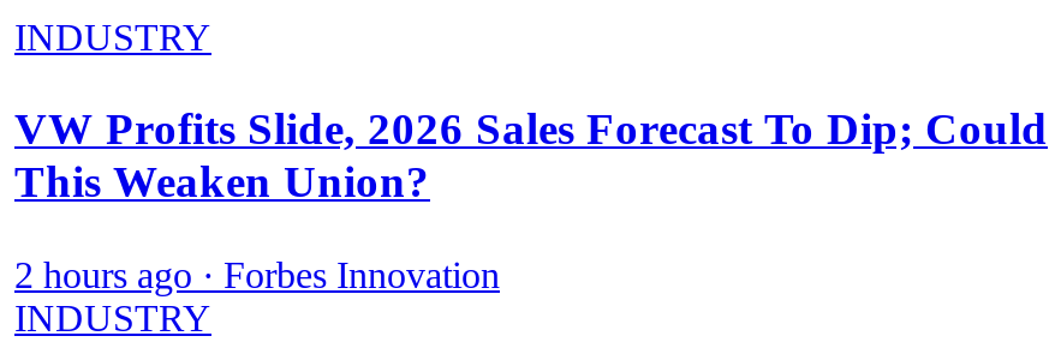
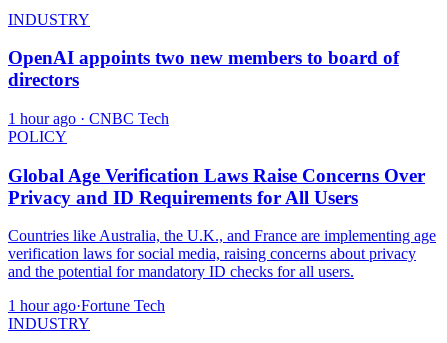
- VW Profits Slide, 2026 Sales Forecast To Dip; Could
- This Weaken Union?
- 2 hours ago · Forbes Innovation
+ OpenAI appoints two new members to board of
+ directors
+ 1 hour ago · CNBC Tech
+ POLICY
+ Global Age Verification Laws Raise Concerns Over
+ Privacy and ID Requirements for All Users
+ Countries like Australia, the U.K., and France are implementing age
+ verification laws for social media, raising concerns about privacy
+ and the potential for mandatory ID checks for all users.
+ 1 hour ago · Fortune Tech
